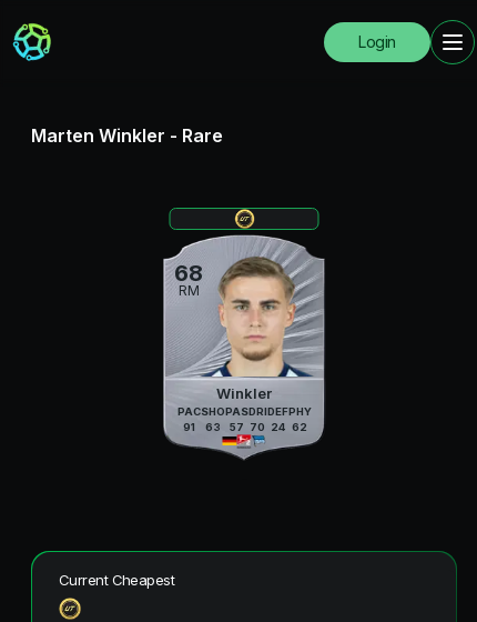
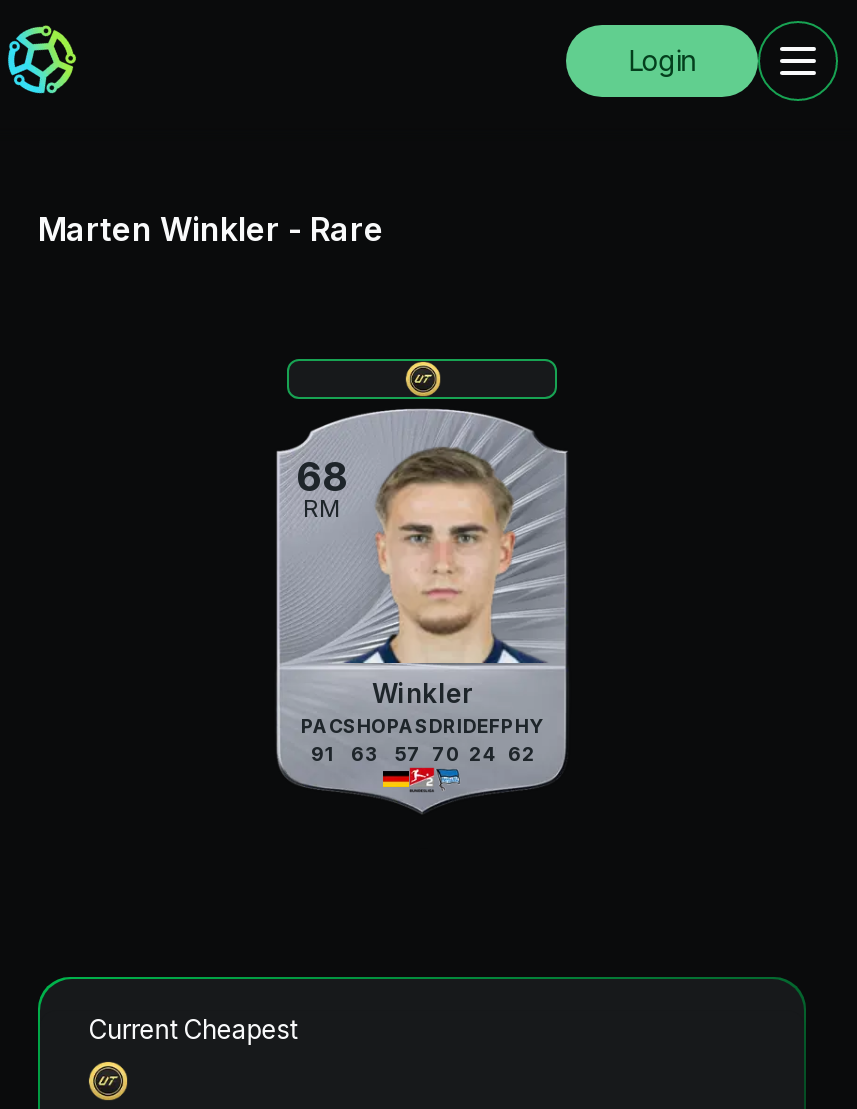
- [image]
+ [image]
